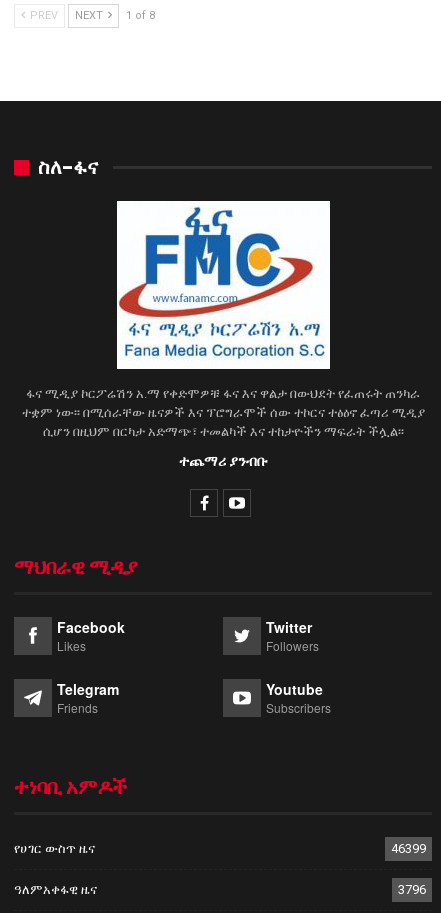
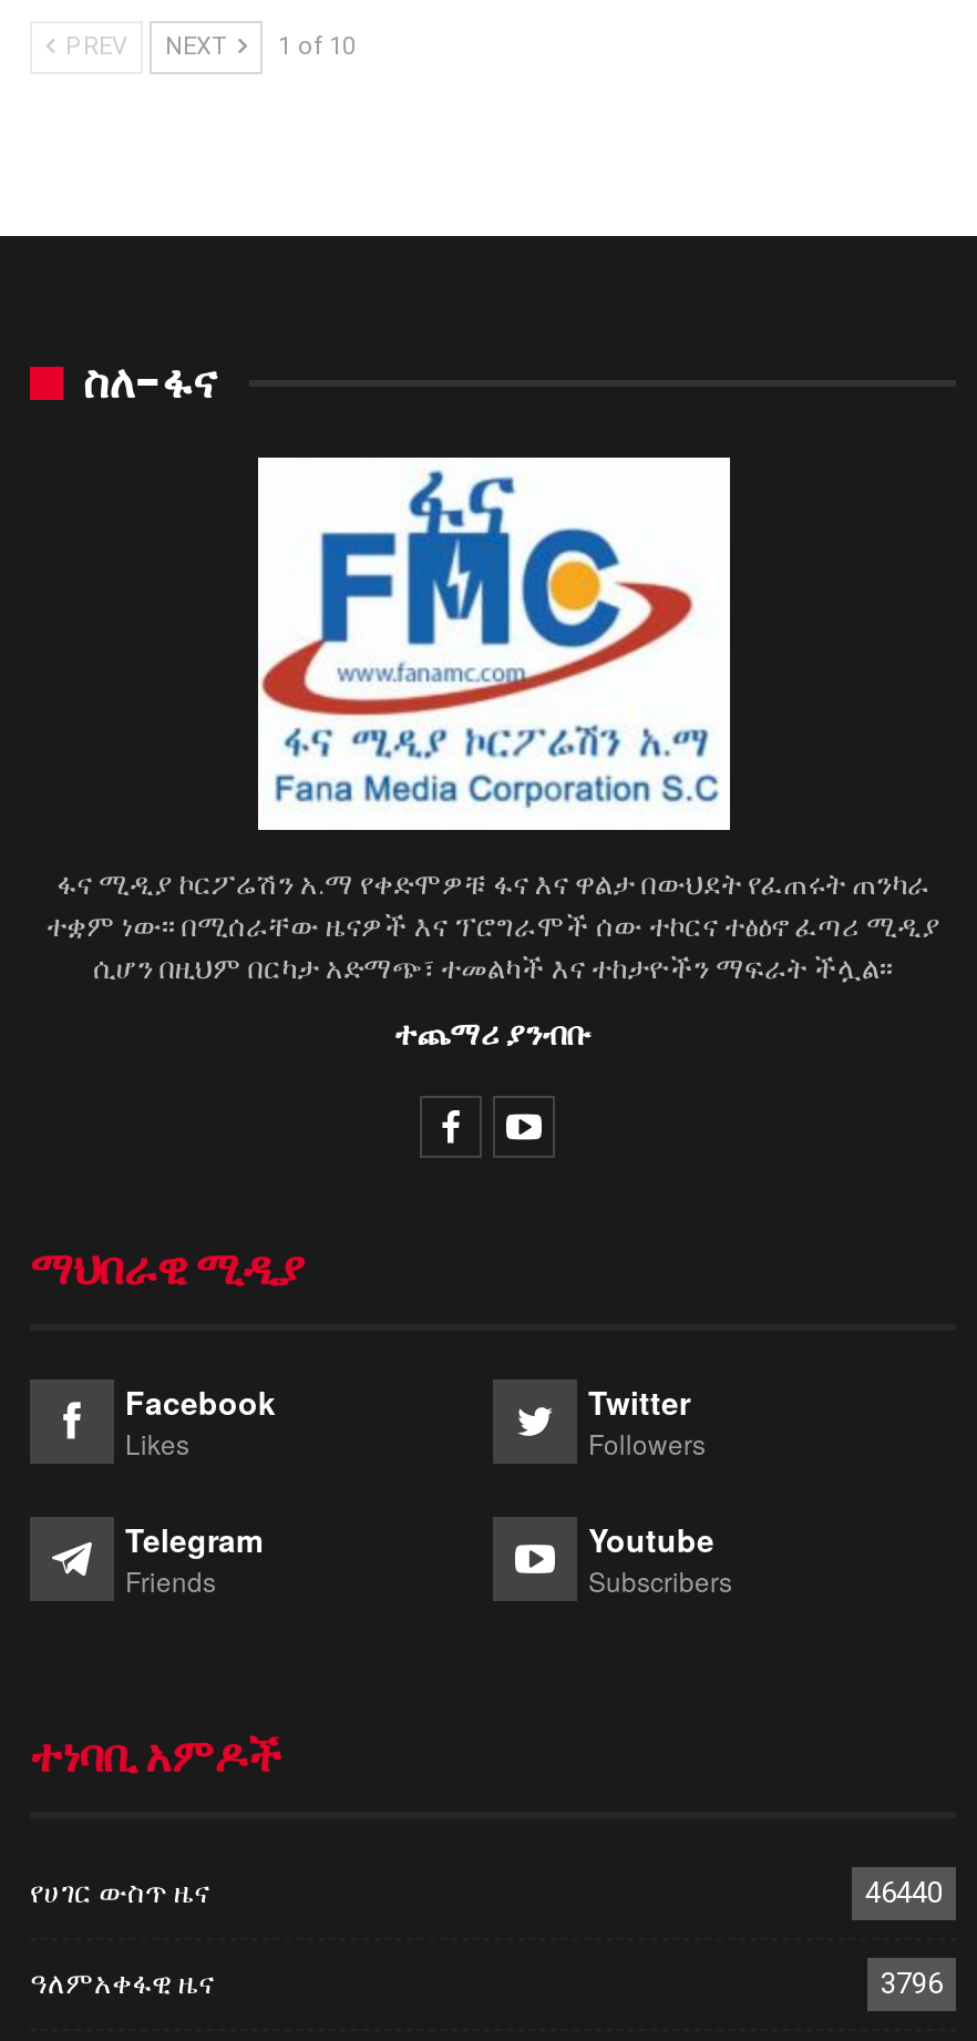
- PREV NEXT 1 of 8
+ PREV NEXT 1 of 10

- 46399
+ 46440
